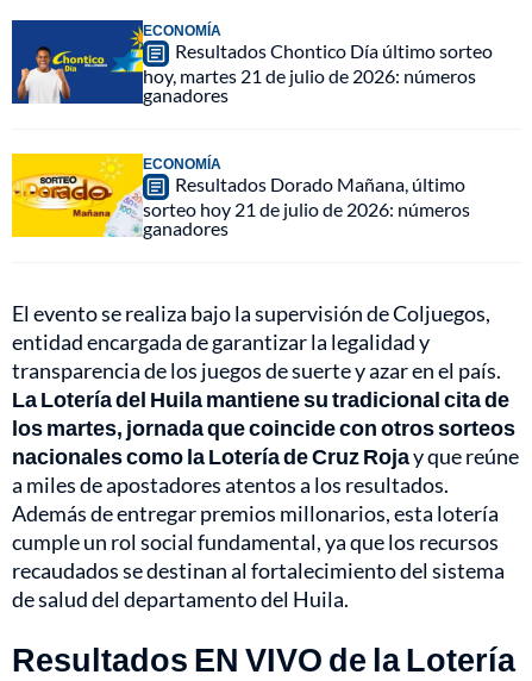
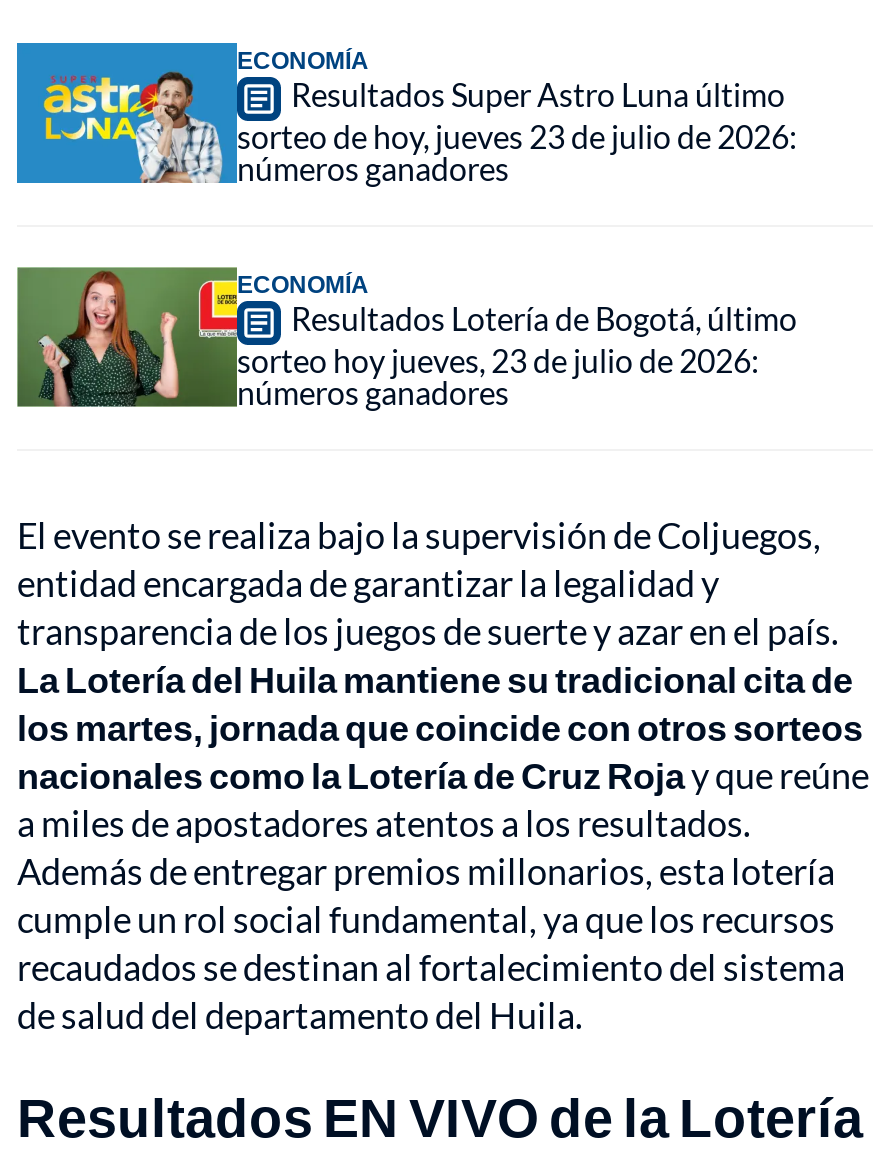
- [image]
- Resultados Chontico Día último sorteo
- hoy, martes 21 de julio de 2026: números
- ganadores
+ [image]
+ Resultados Super Astro Luna último
+ sorteo de hoy, jueves 23 de julio de 2026:
+ números ganadores

- [image]
- Resultados Dorado Mañana, último
- sorteo hoy 21 de julio de 2026: números
- ganadores
+ [image]
+ Resultados Lotería de Bogotá, último
+ sorteo hoy jueves, 23 de julio de 2026:
+ números ganadores
